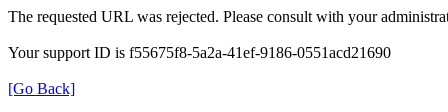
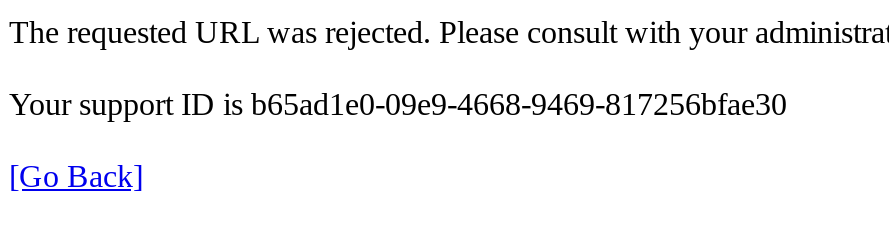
- Your support ID is f55675f8-5a2a-41ef-9186-0551acd21690
+ Your support ID is b65ad1e0-09e9-4668-9469-817256bfae30
